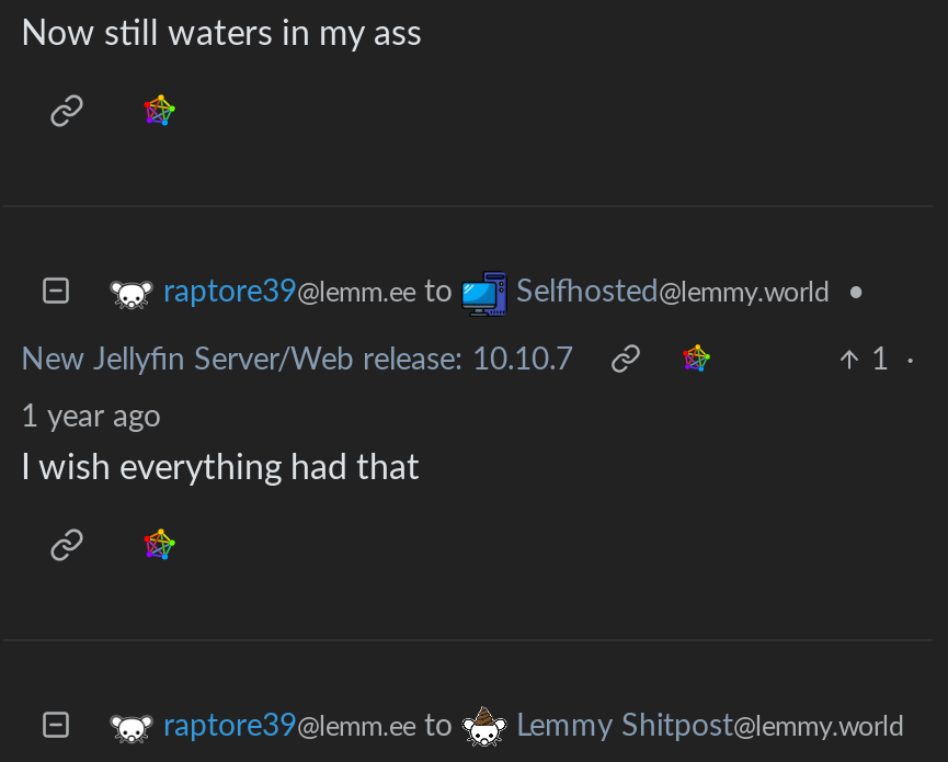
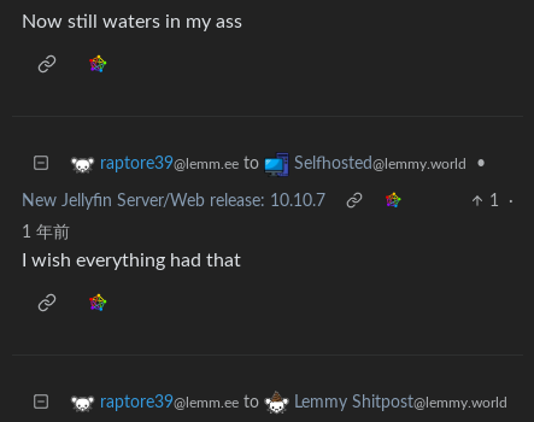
- 1 year ago
+ 1 年前
